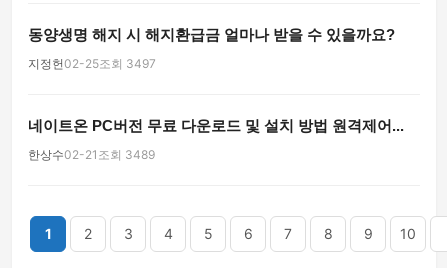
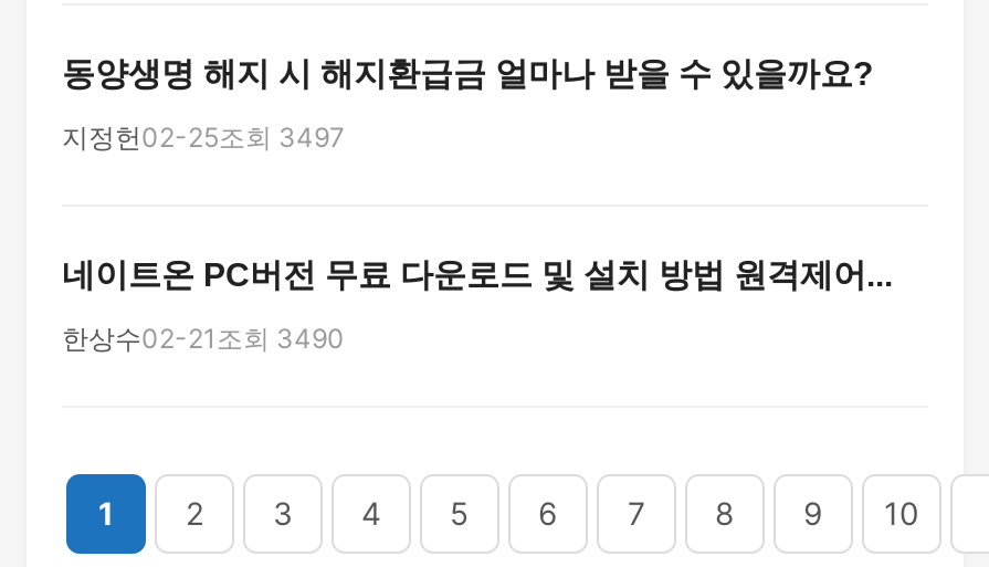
- 한상수02-21 조회 3489
+ 한상수02-21 조회 3490
